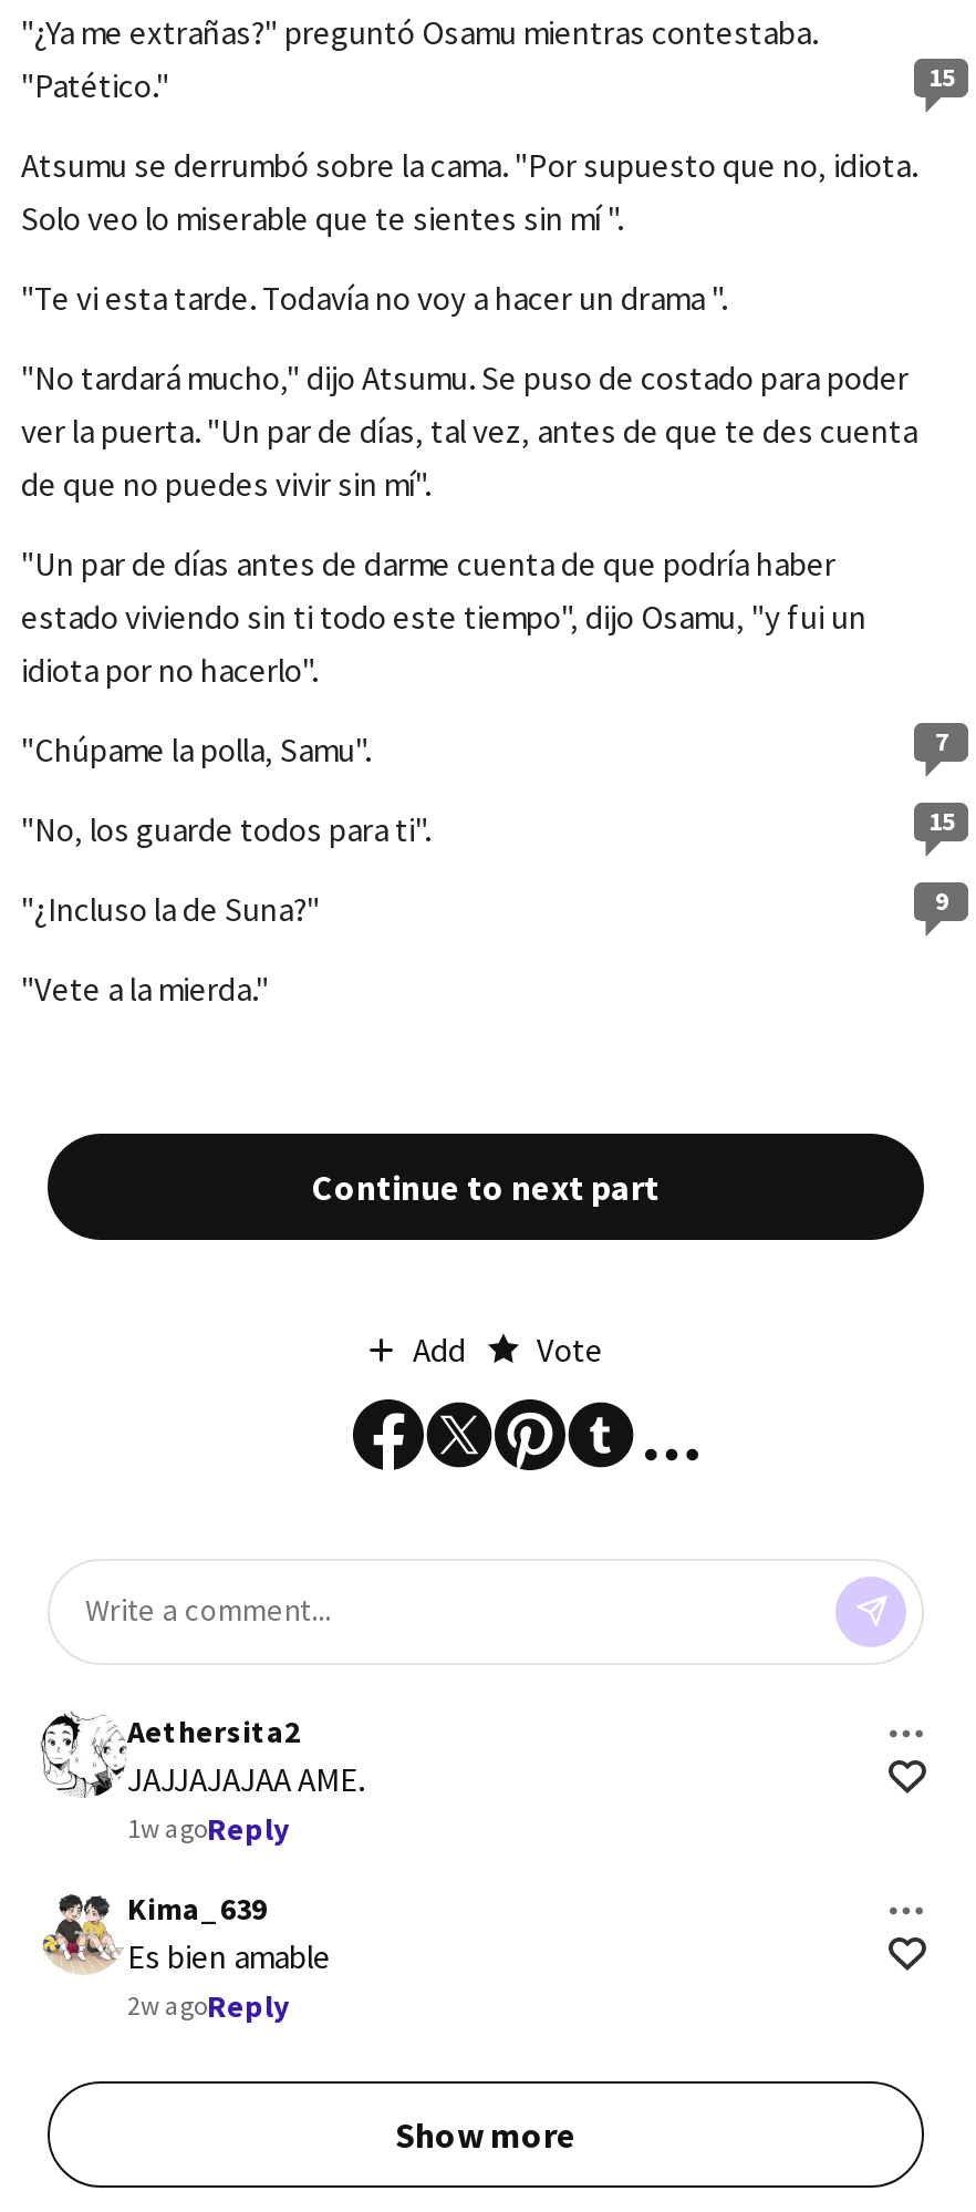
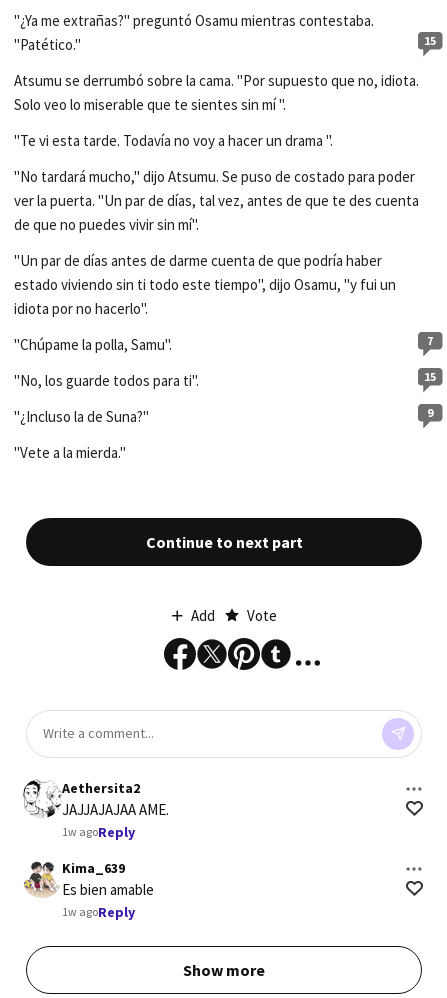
- 2w agoReply
+ 1w agoReply
